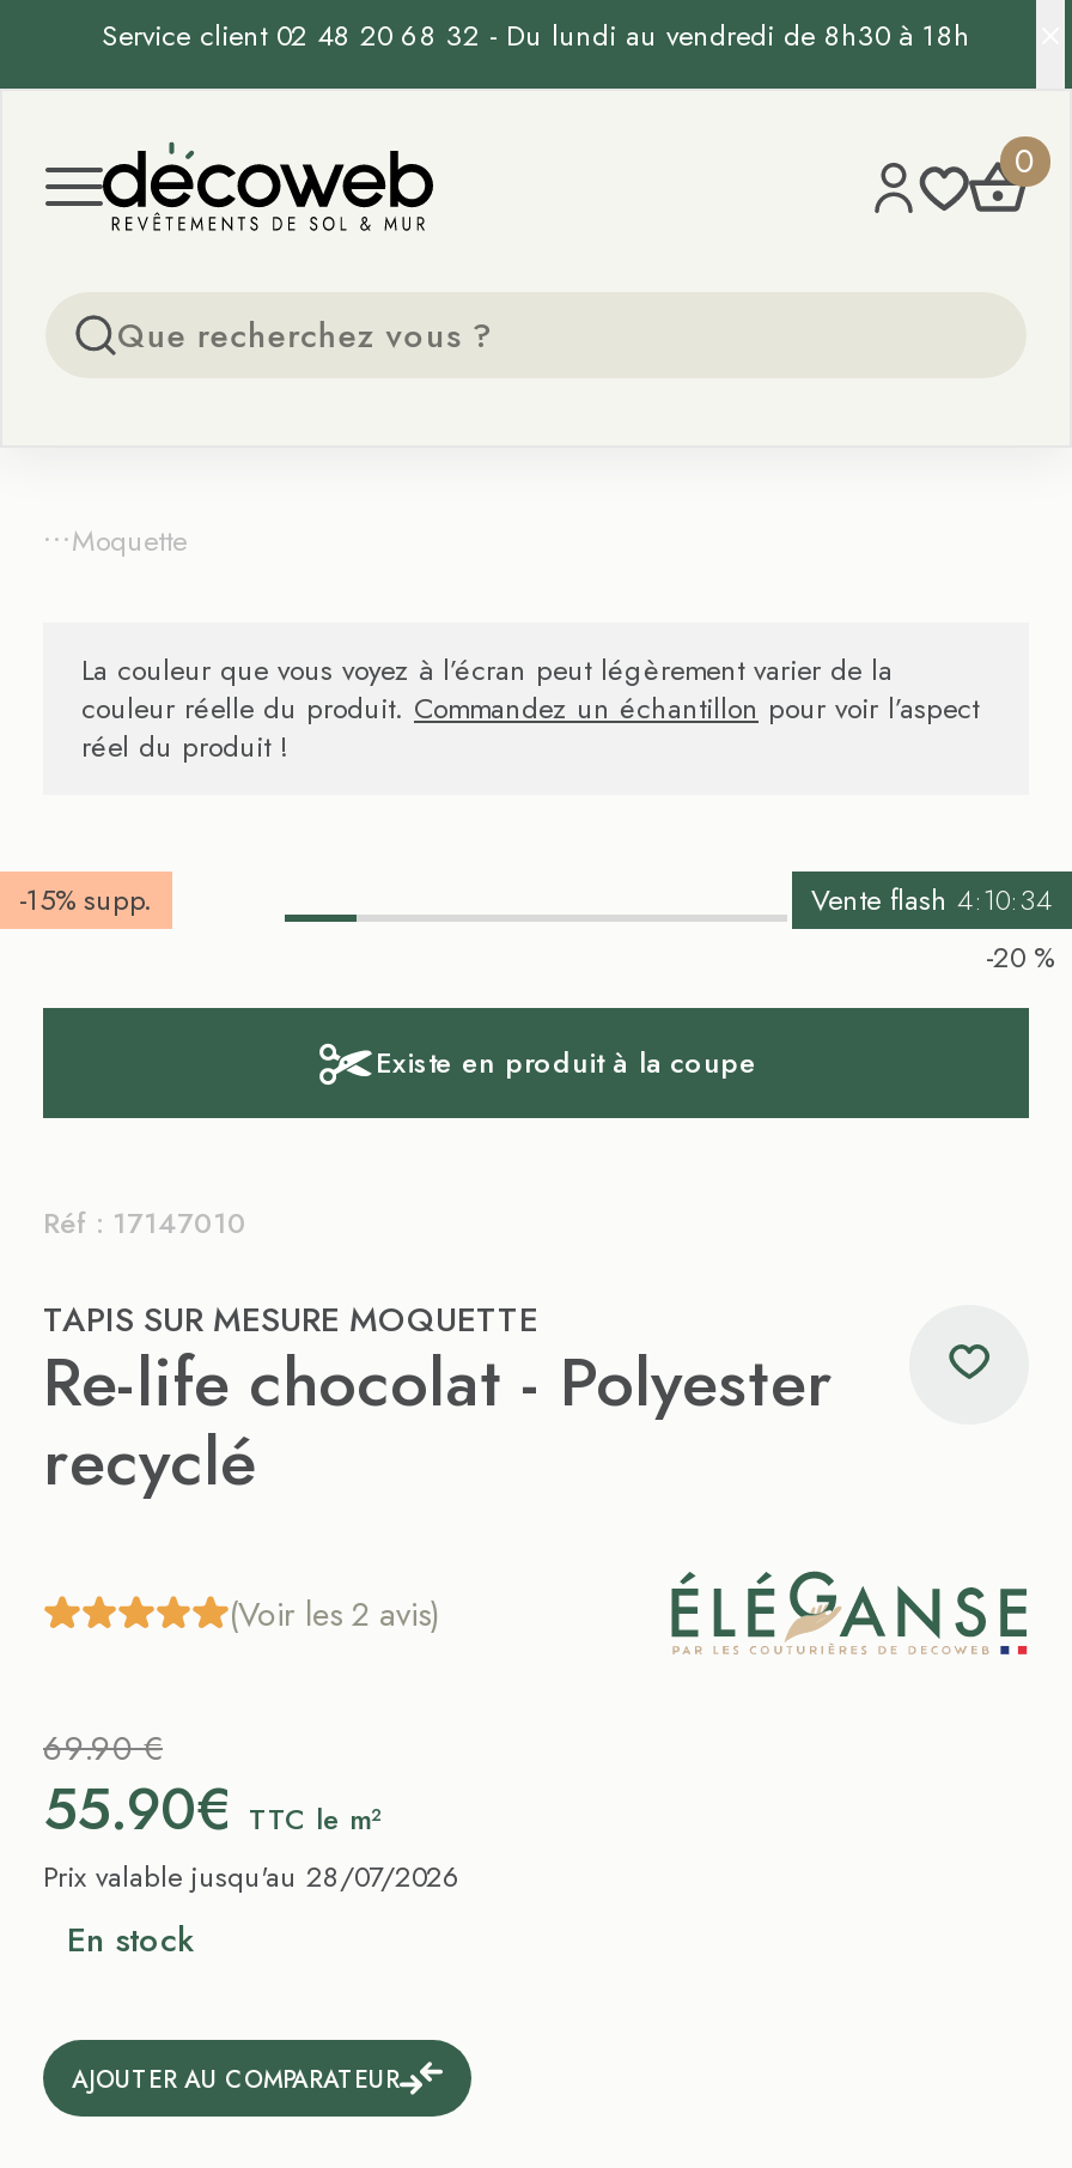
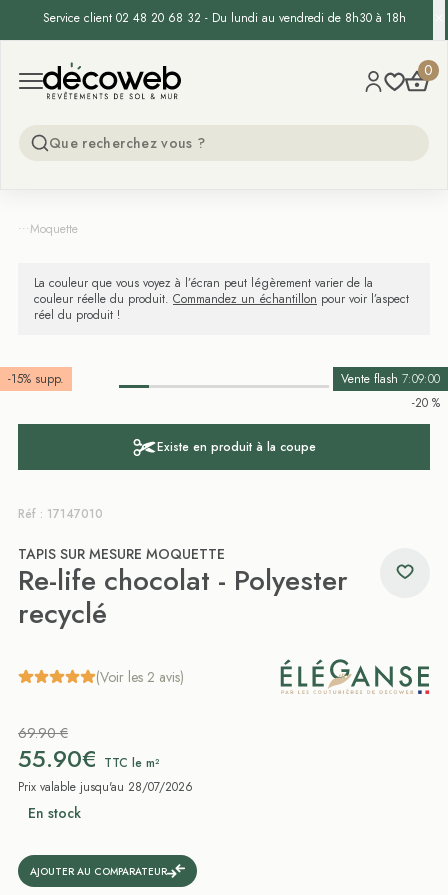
- Vente flash 4:10:34
+ Vente flash 7:09:00
